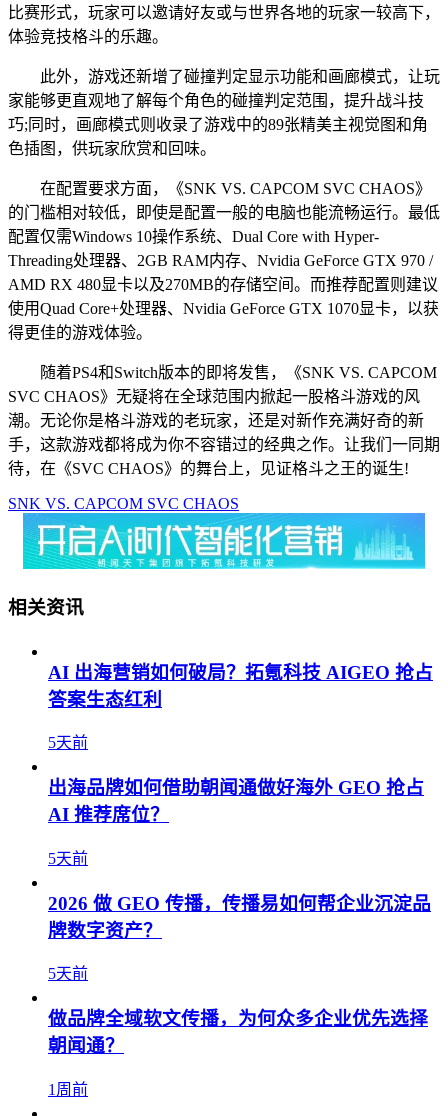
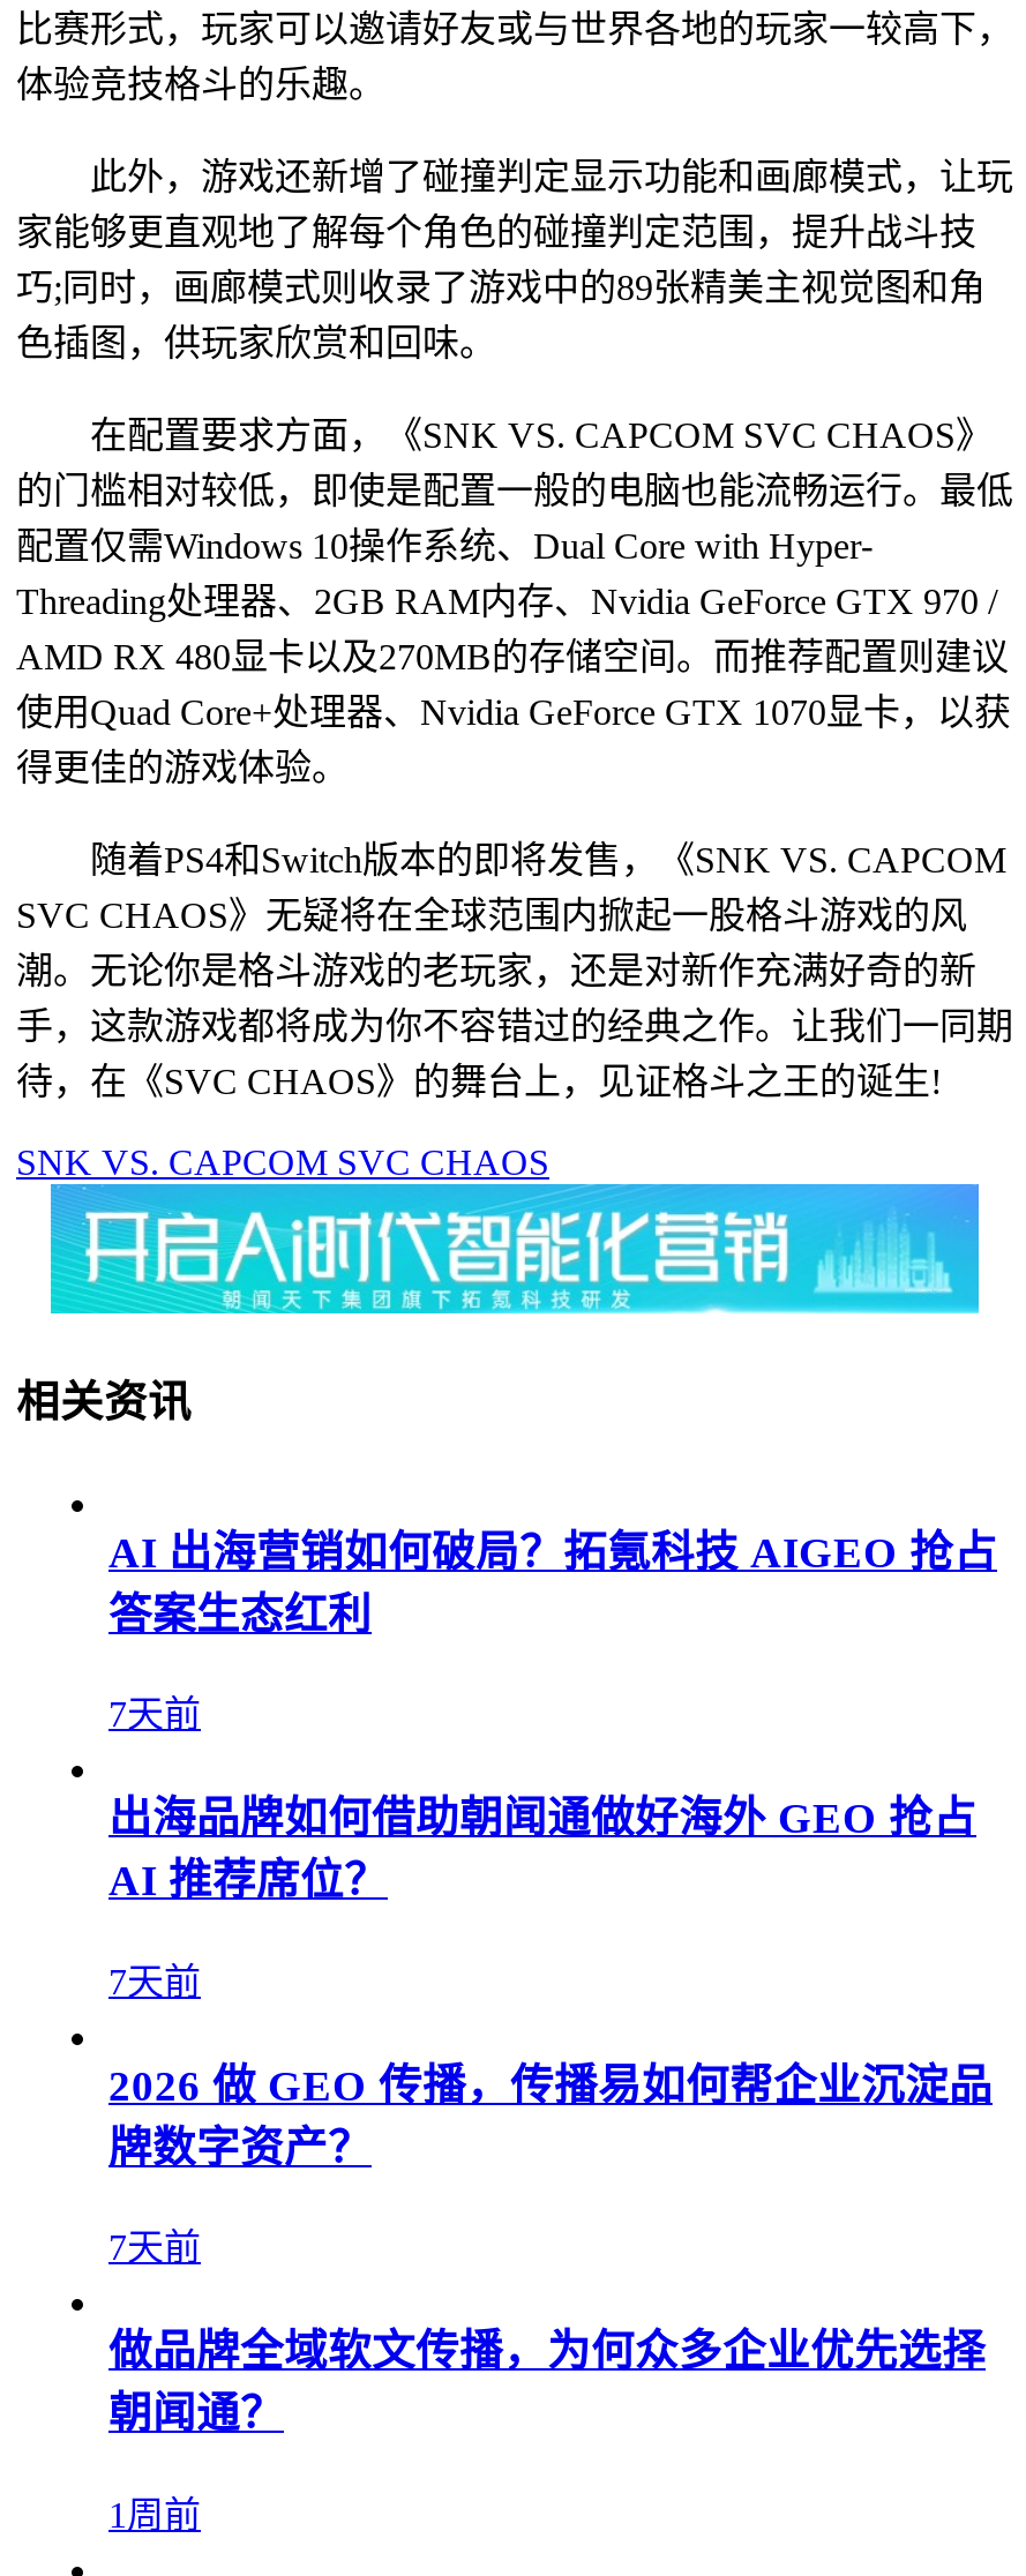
- 5天前
+ 7天前

- 5天前
+ 7天前

- 5天前
+ 7天前
